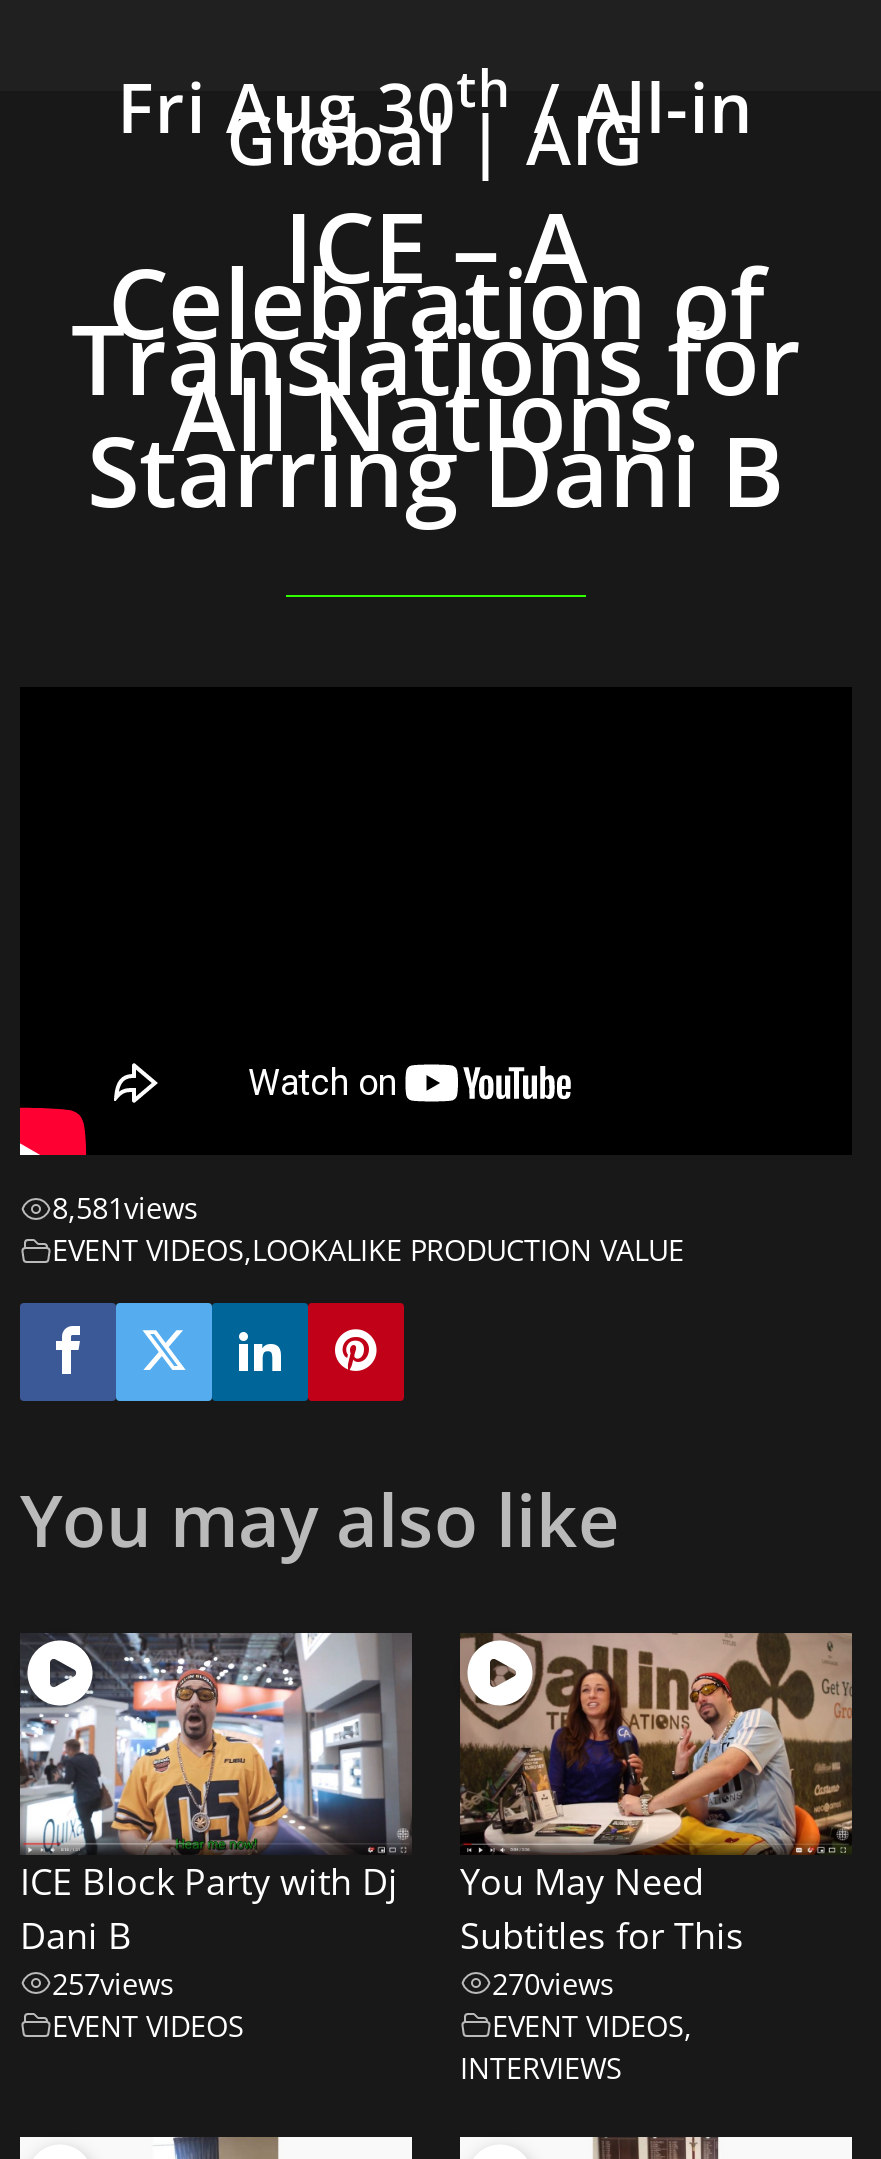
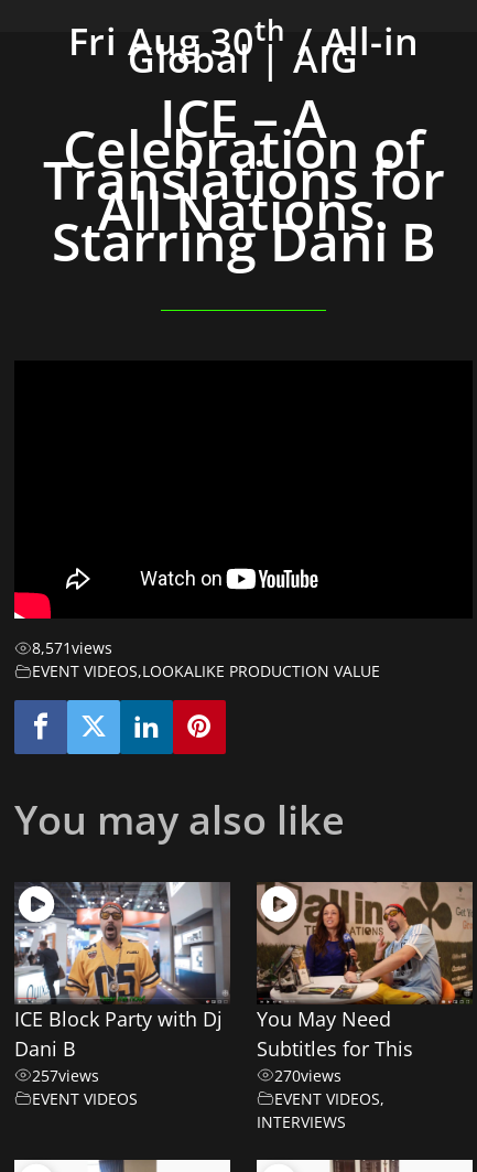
- 8,581views
+ 8,571views
